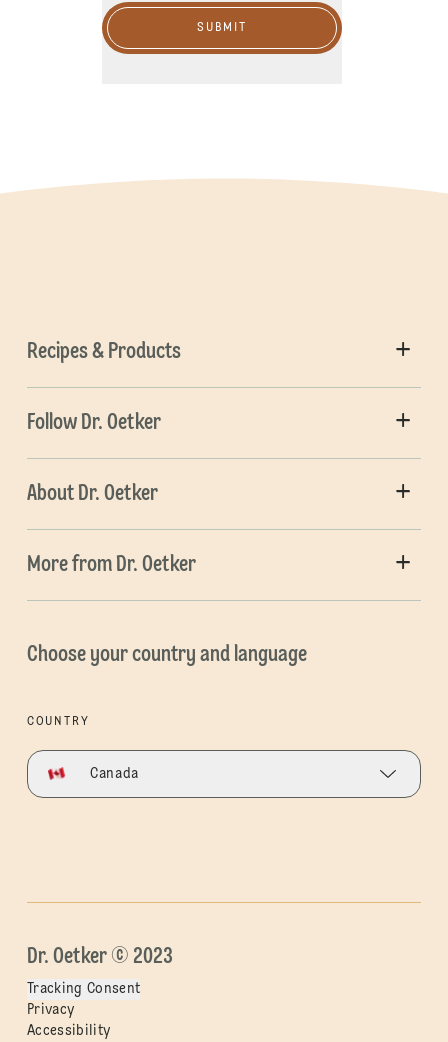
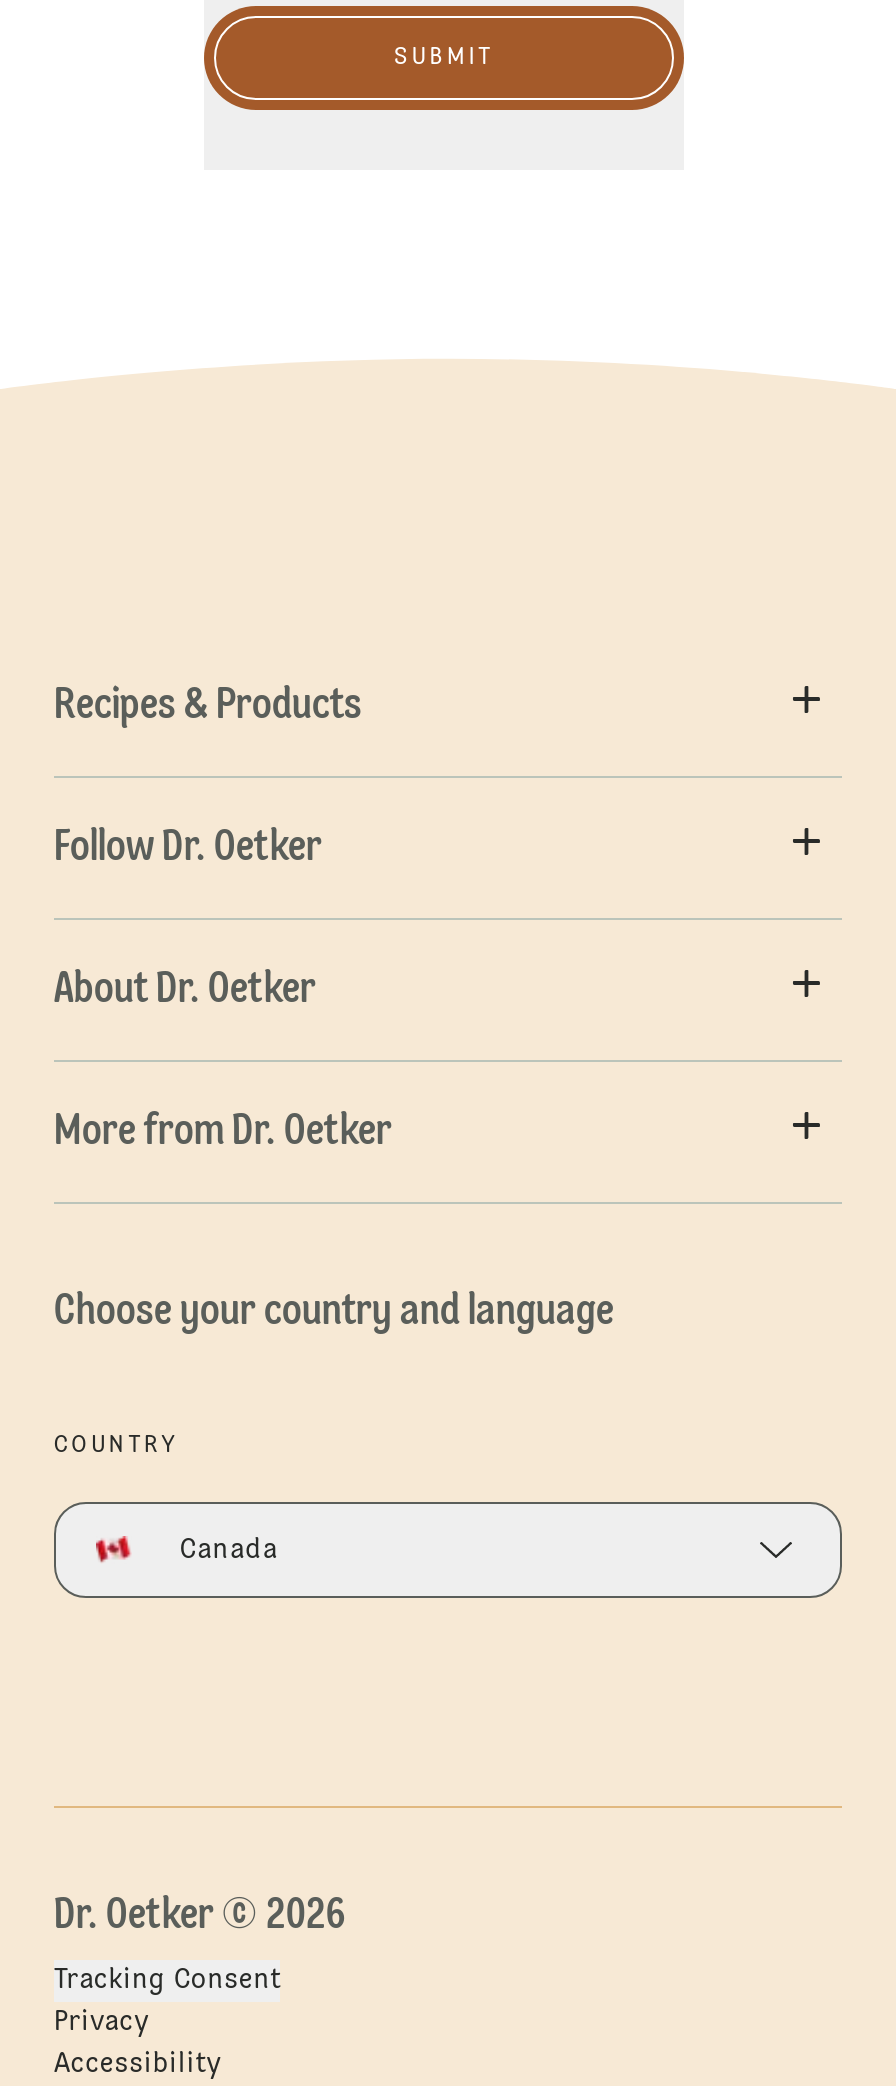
- Dr. Oetker © 2023
+ Dr. Oetker © 2026
